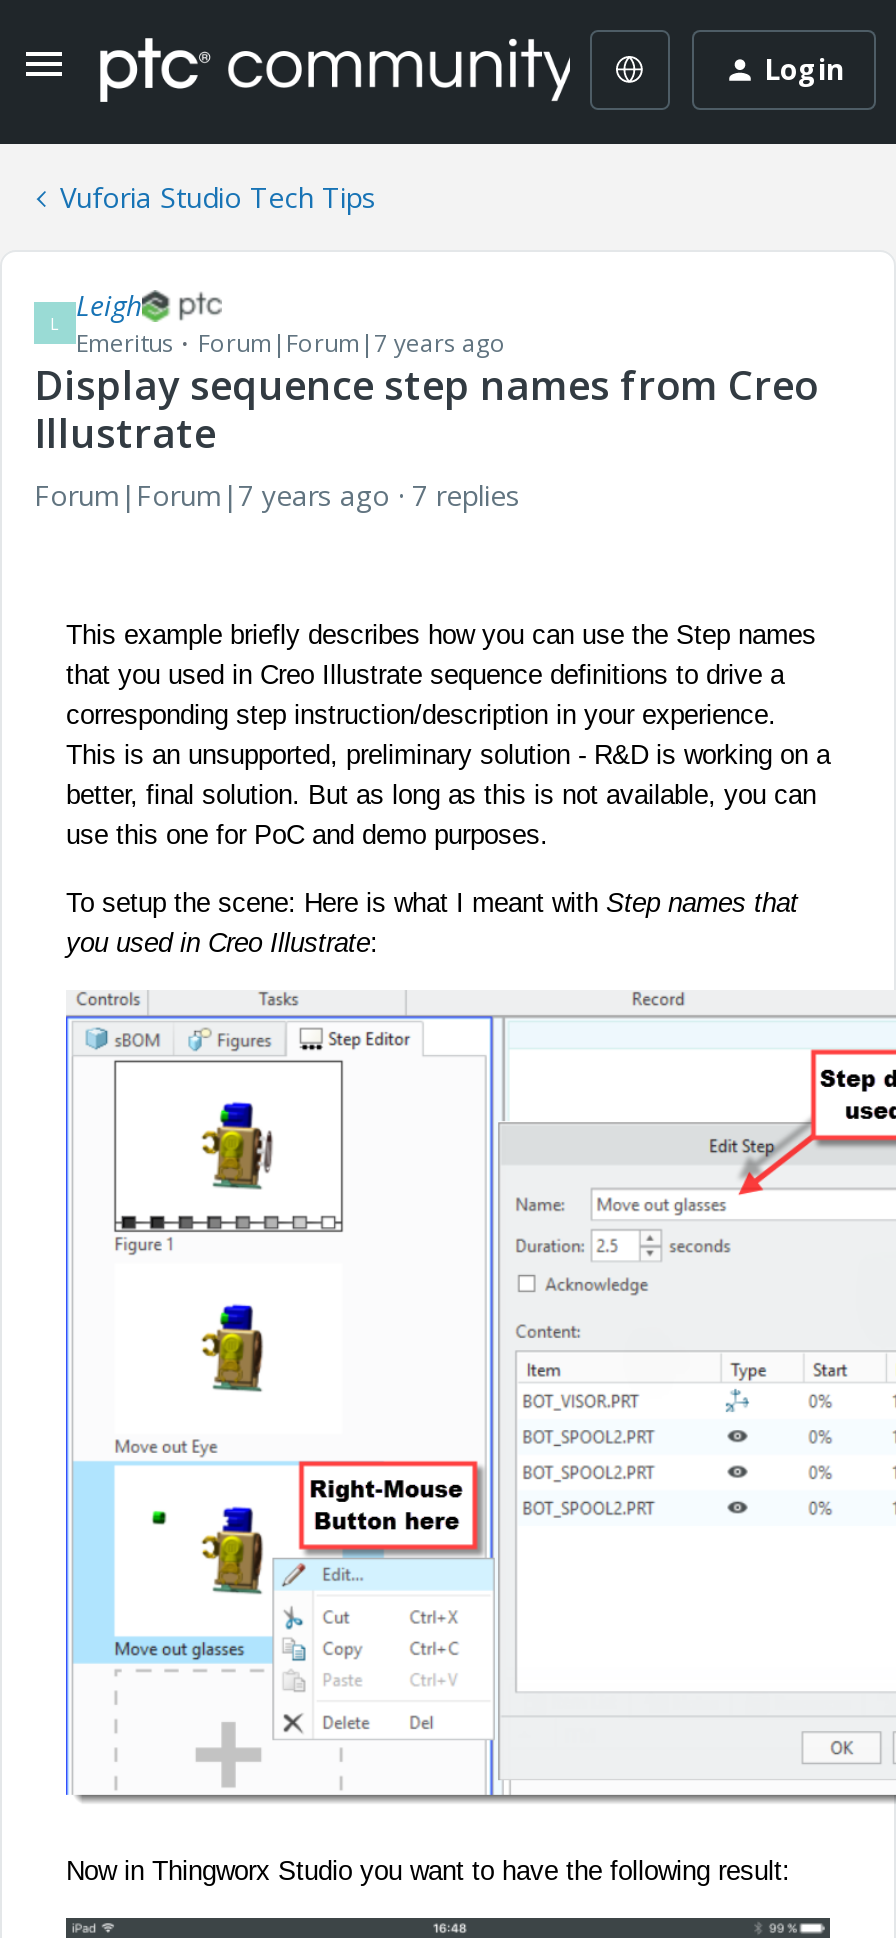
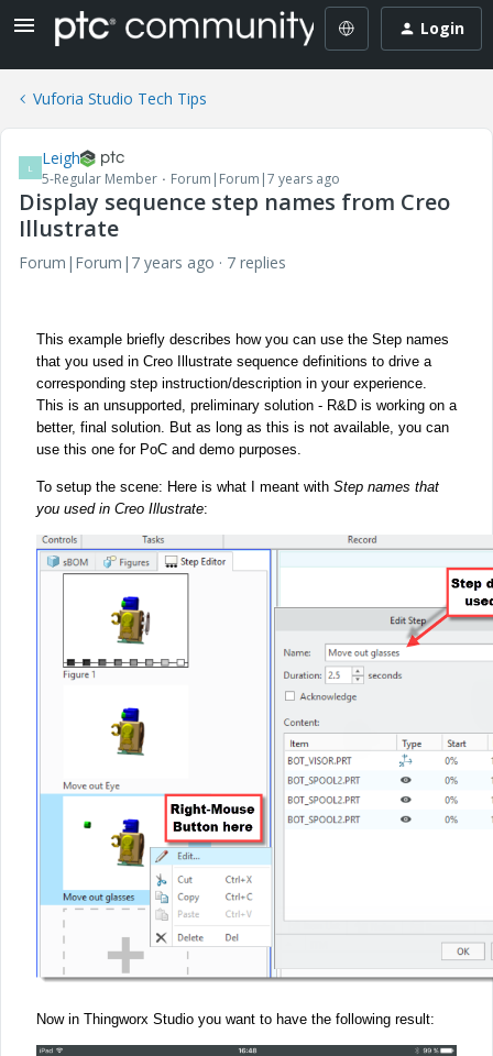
- Emeritus
+ 5-Regular Member
